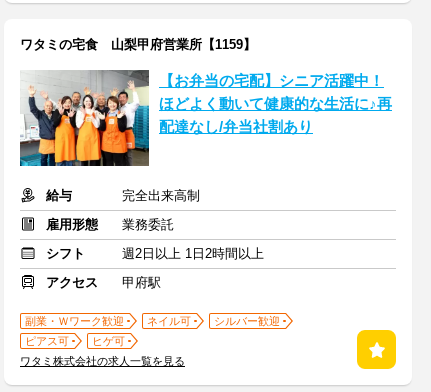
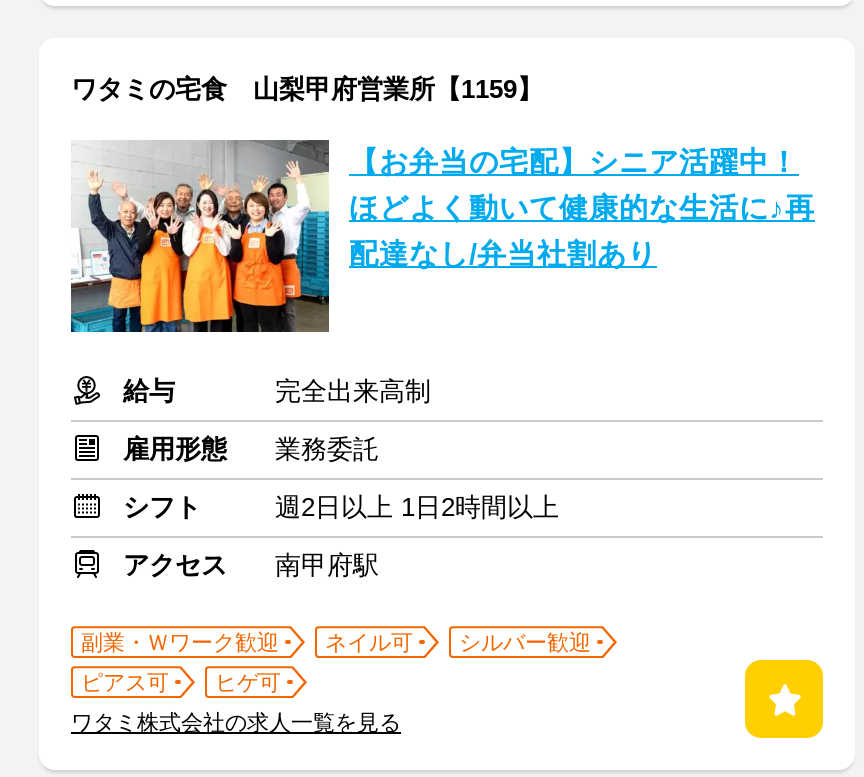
- 甲府駅
+ 南甲府駅
